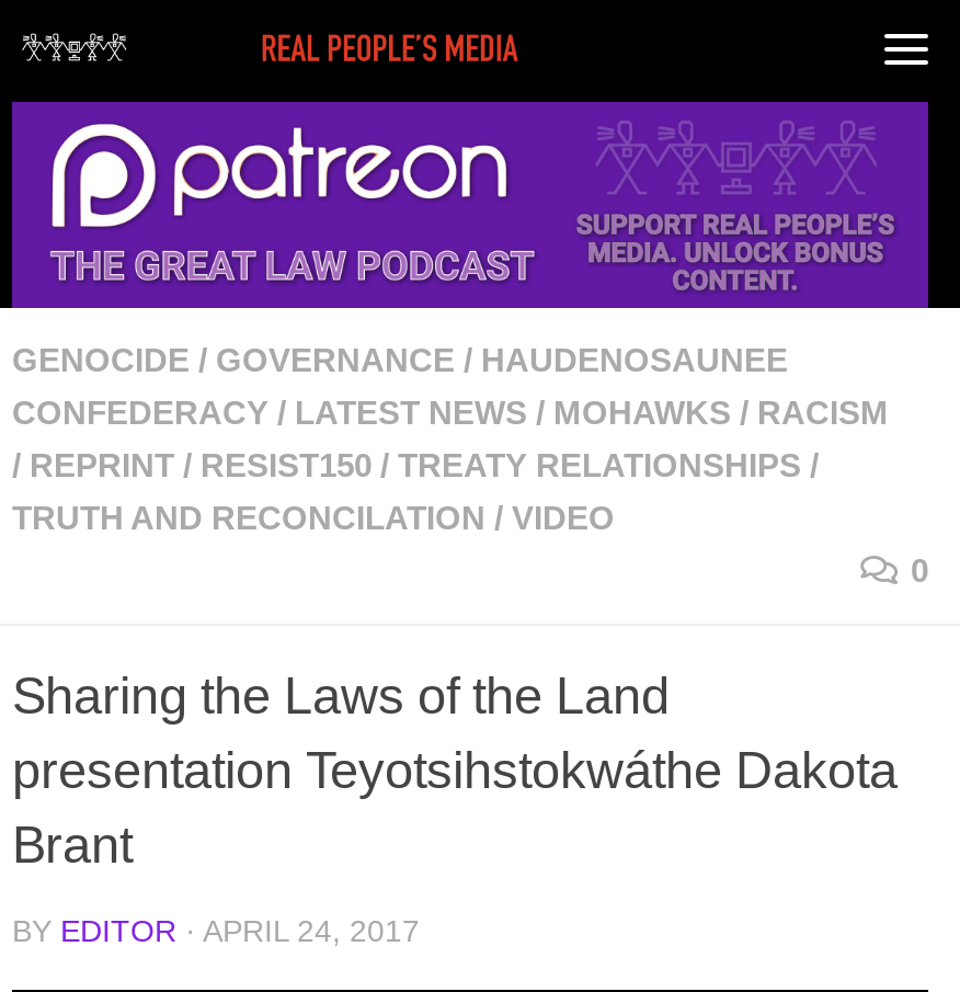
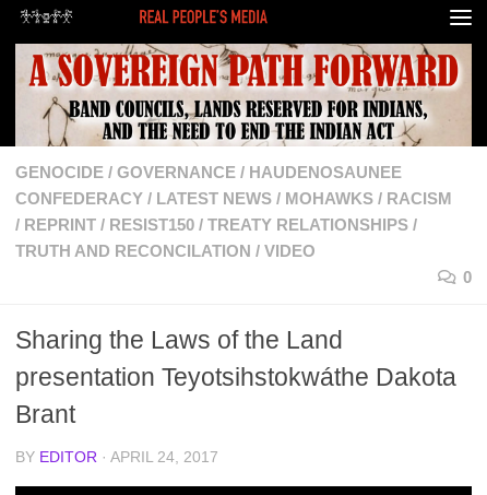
- [image]
+ [image]
